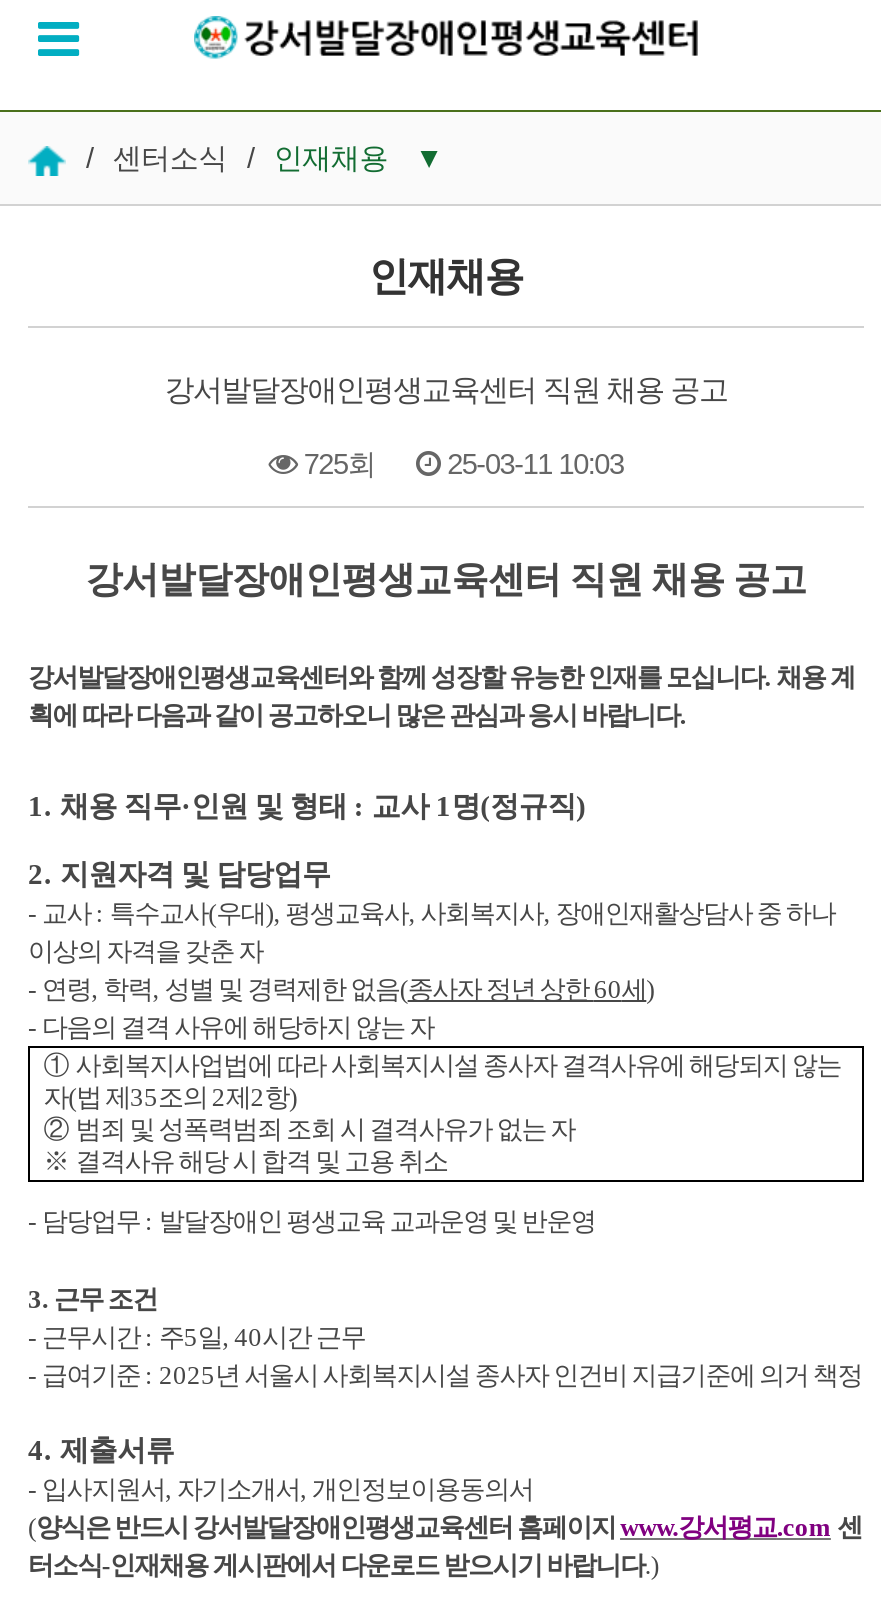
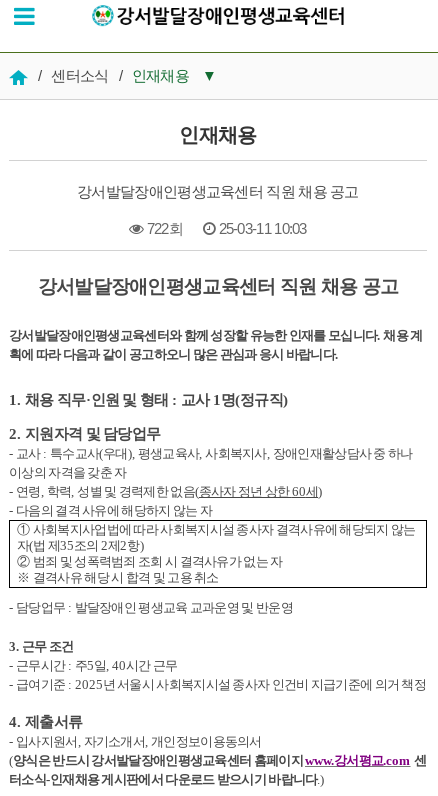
- 725회
+ 722회
